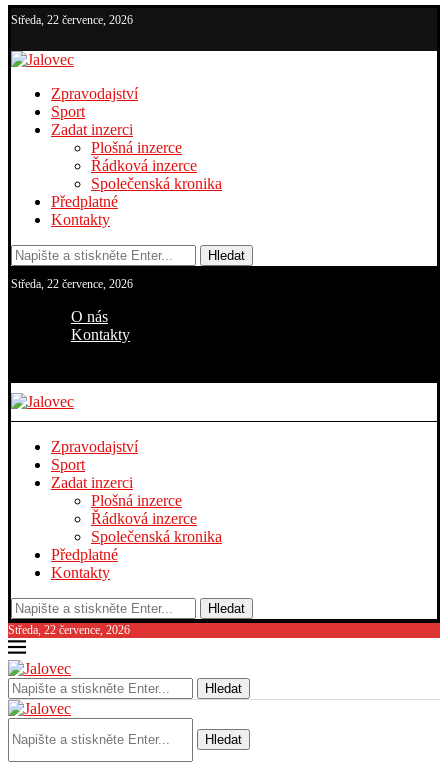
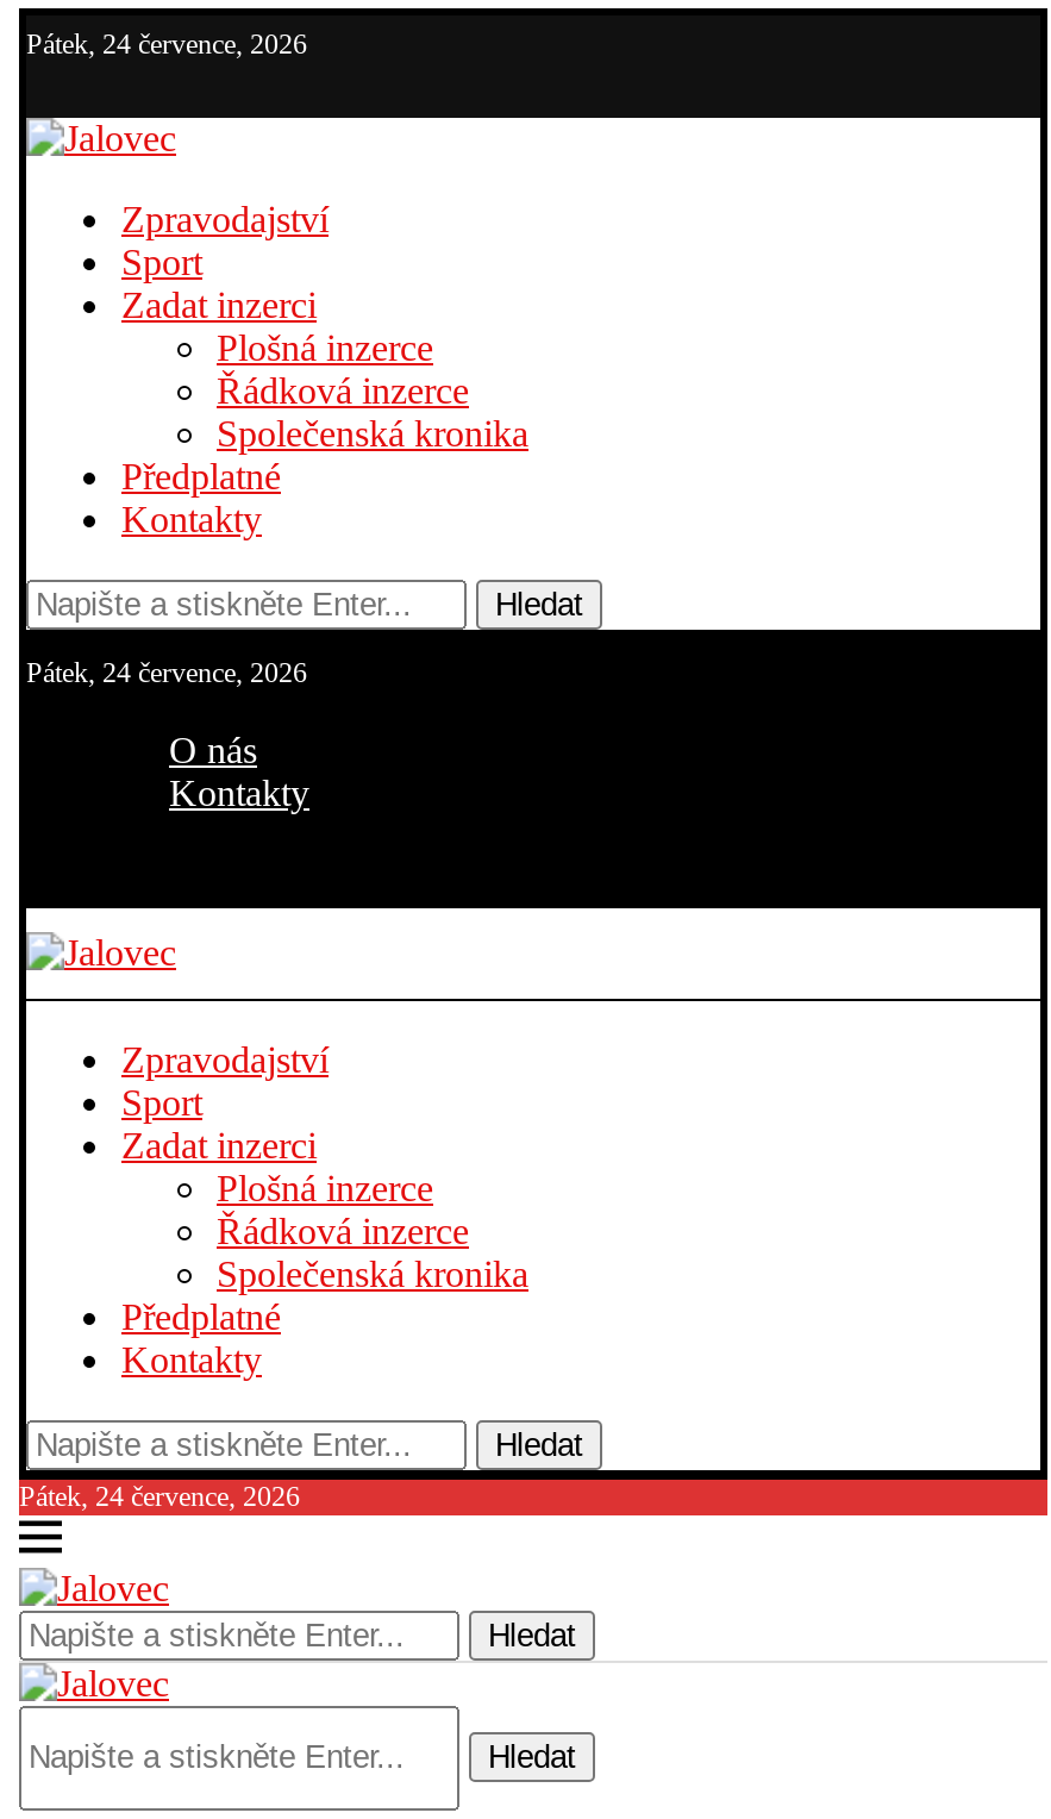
- Středa, 22 července, 2026
+ Pátek, 24 července, 2026

- Středa, 22 července, 2026
+ Pátek, 24 července, 2026

- Středa, 22 července, 2026
+ Pátek, 24 července, 2026
